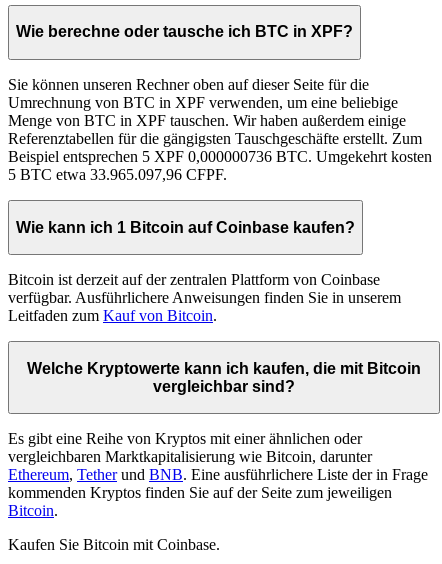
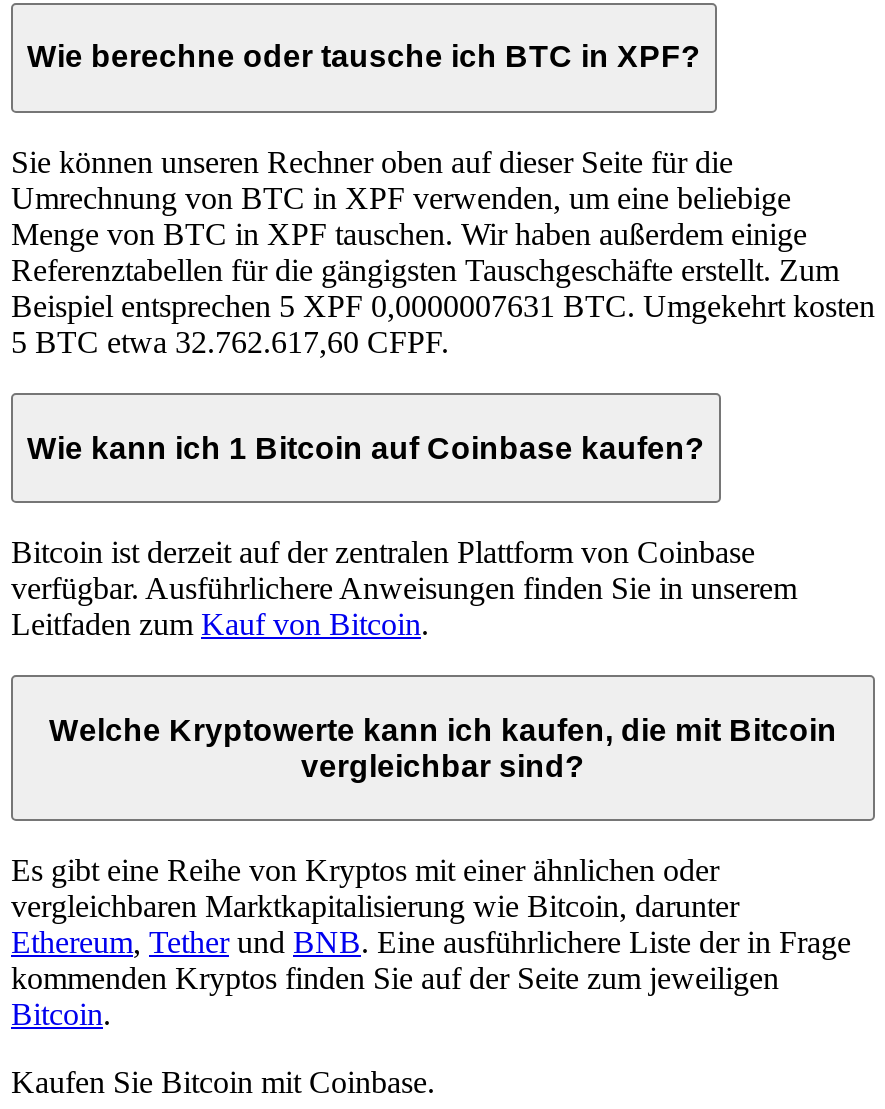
- Beispiel entsprechen 5 XPF 0,000000736 BTC. Umgekehrt kosten
+ Beispiel entsprechen 5 XPF 0,0000007631 BTC. Umgekehrt kosten

- 5 BTC etwa 33.965.097,96 CFPF.
+ 5 BTC etwa 32.762.617,60 CFPF.
